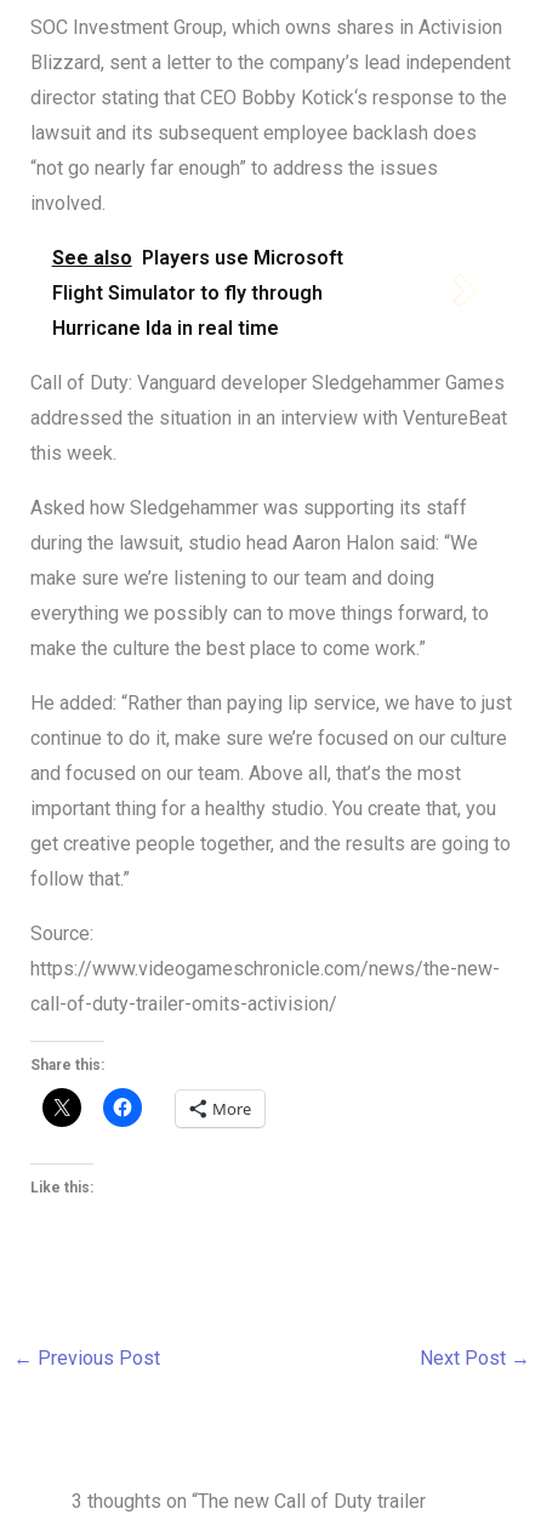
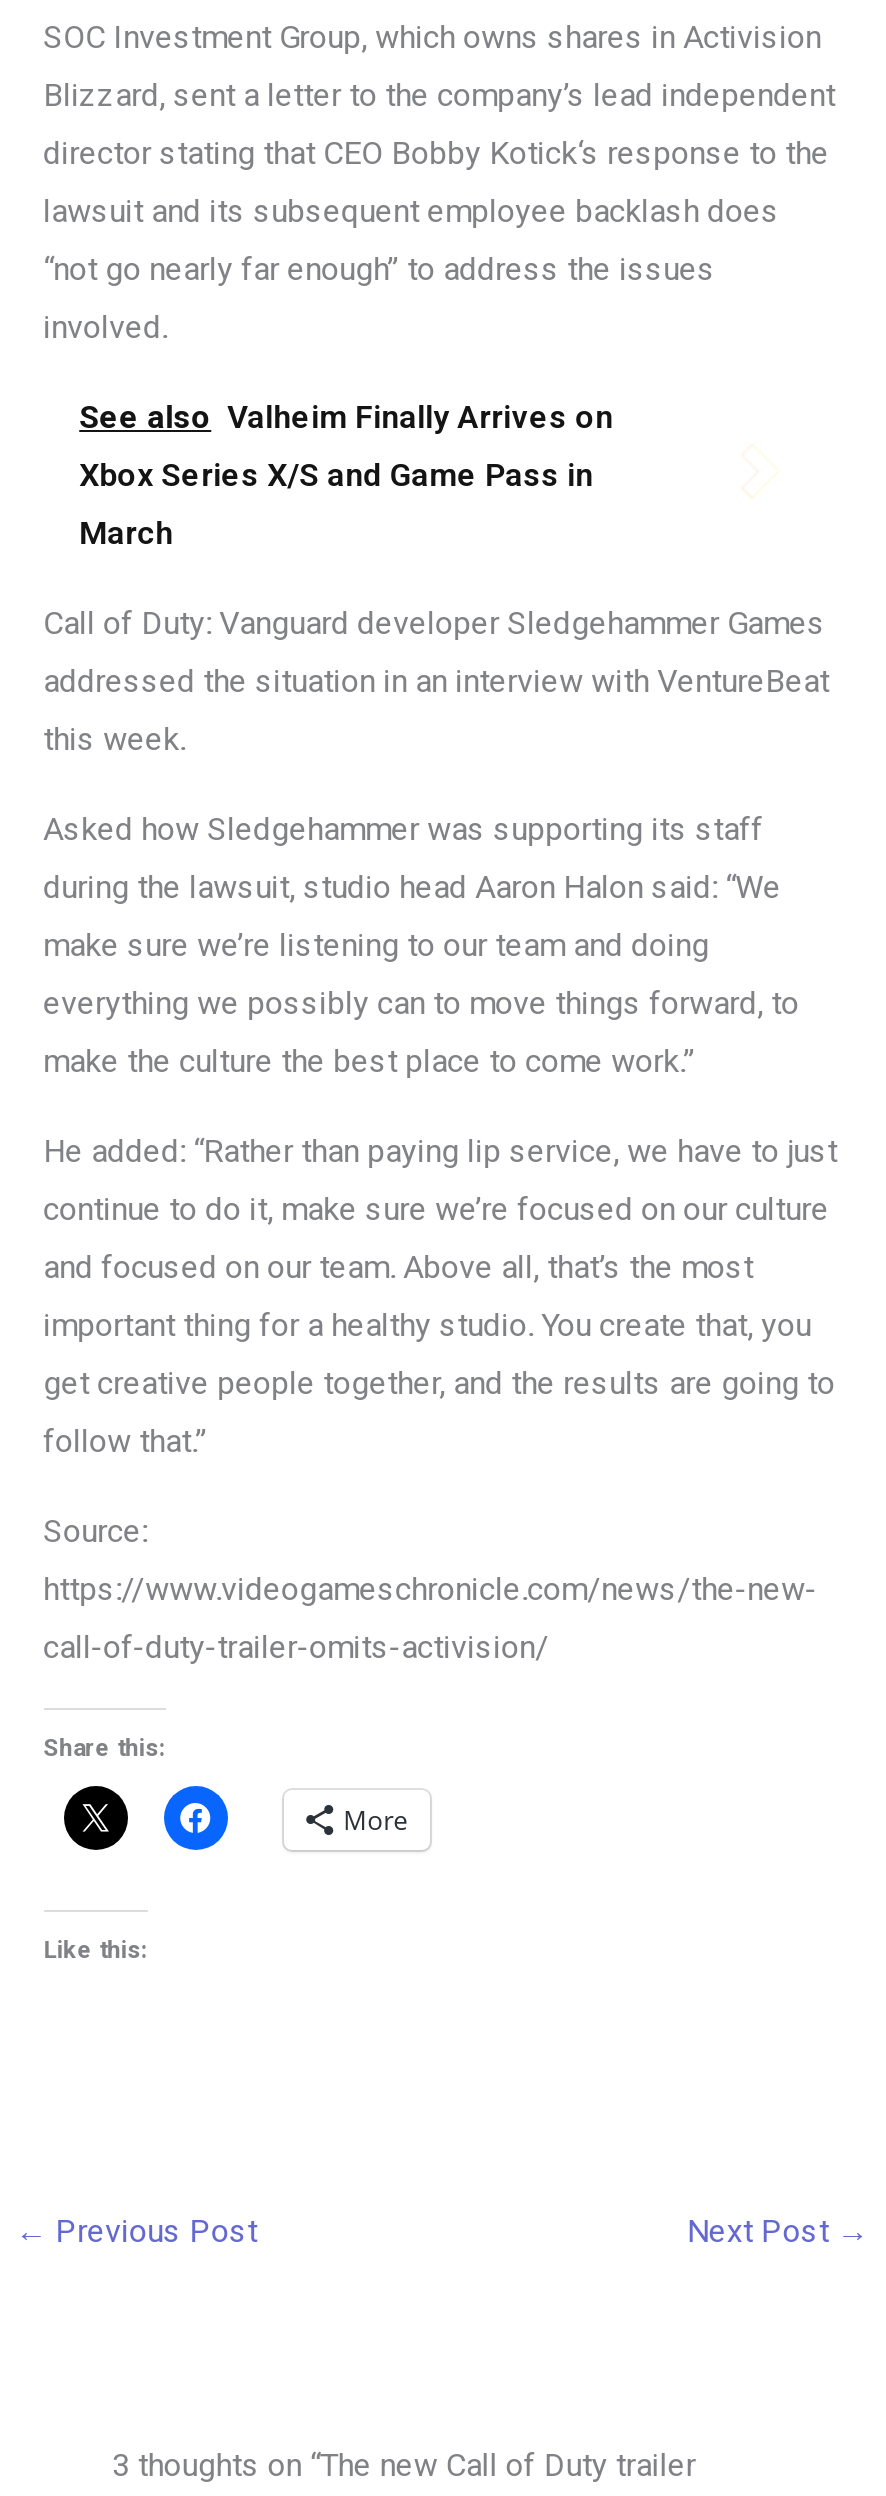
- See also Players use Microsoft
+ See also Valheim Finally Arrives on

- Flight Simulator to fly through
+ Xbox Series X/S and Game Pass in

- Hurricane Ida in real time
+ March
